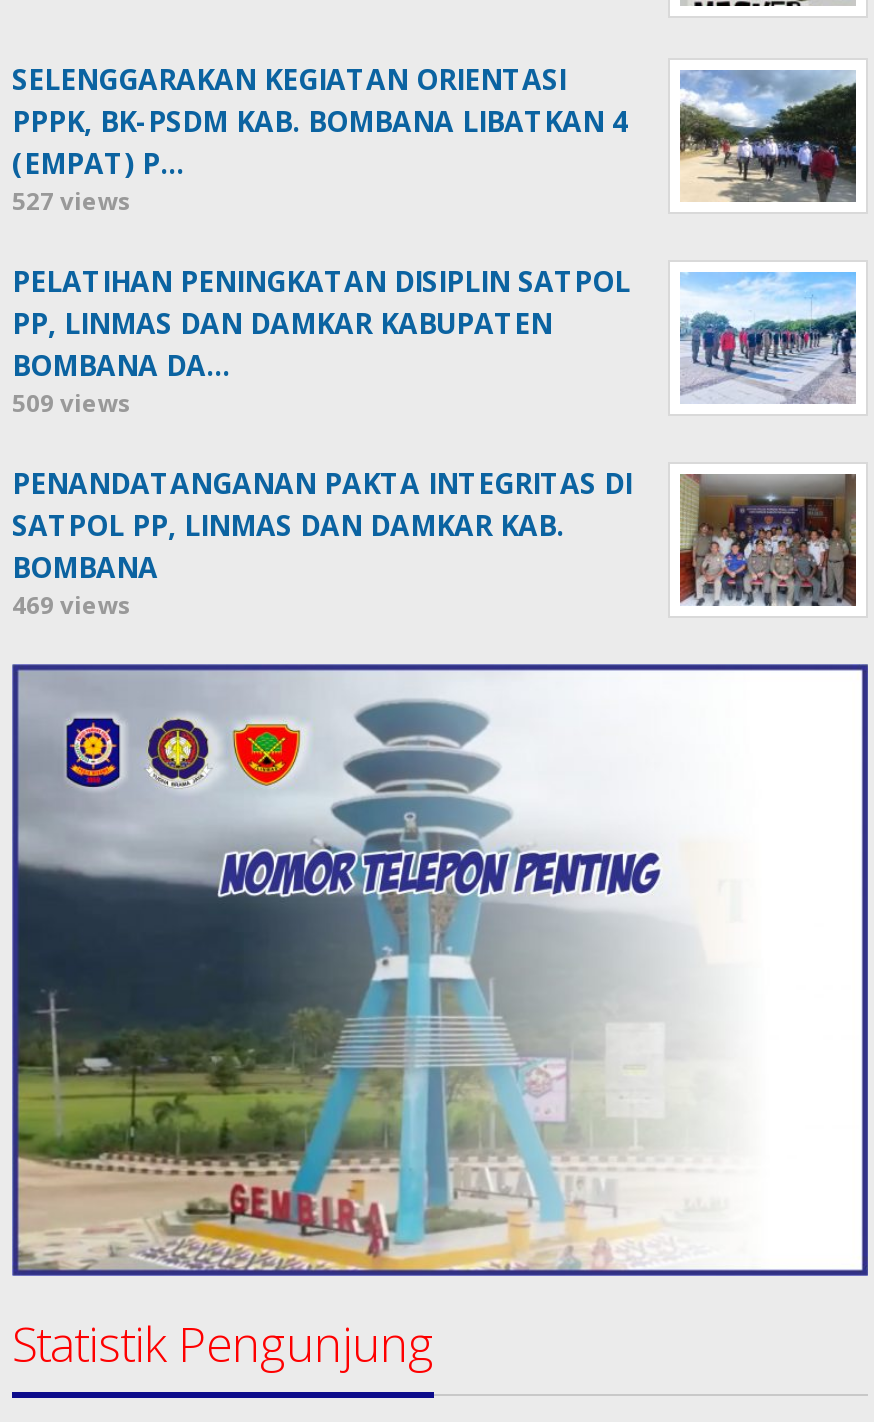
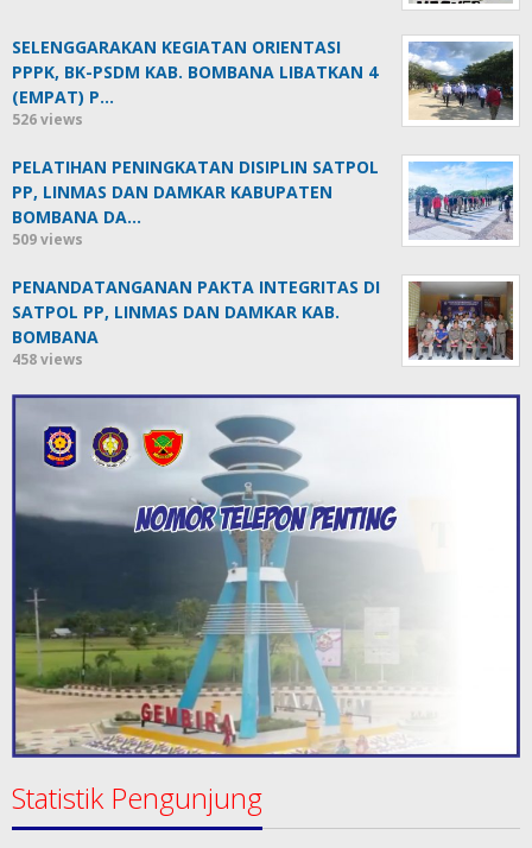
- 527 views
+ 526 views

- 469 views
+ 458 views
